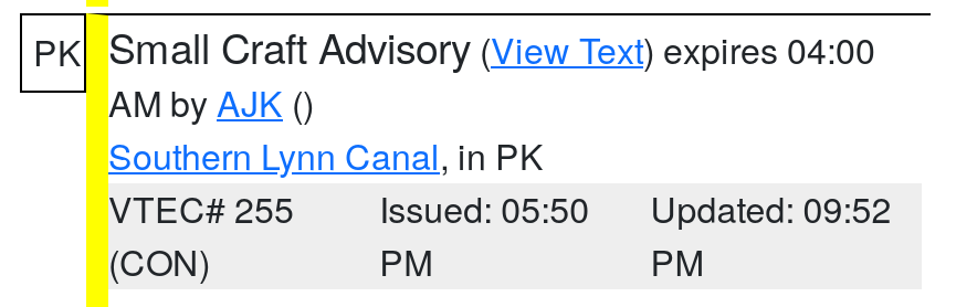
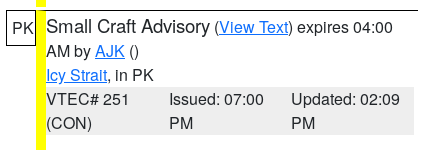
- Southern Lynn Canal, in PK
- VTEC# 255
+ Icy Strait, in PK
+ VTEC# 251

- Issued: 05:50
+ Issued: 07:00

- Updated: 09:52
+ Updated: 02:09
